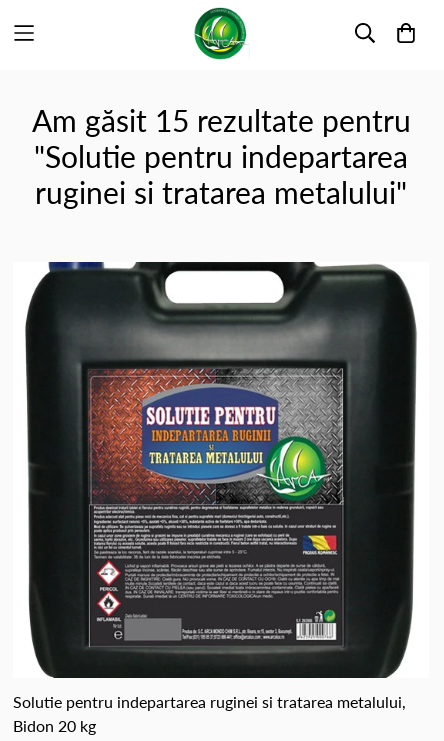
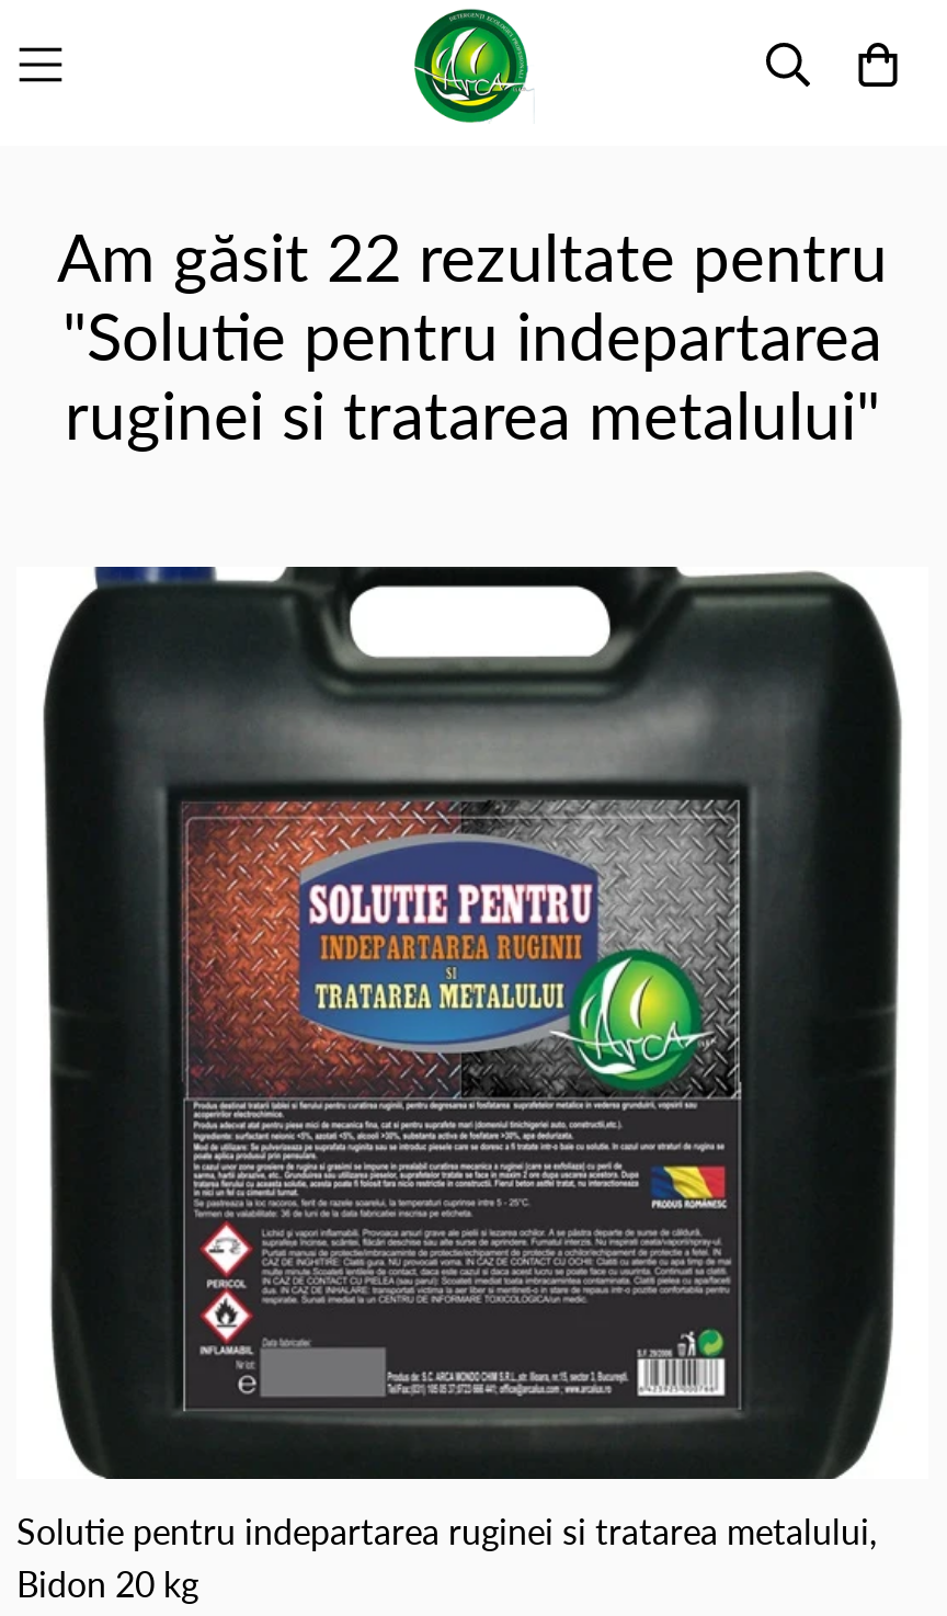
- Am găsit 15 rezultate pentru
+ Am găsit 22 rezultate pentru
